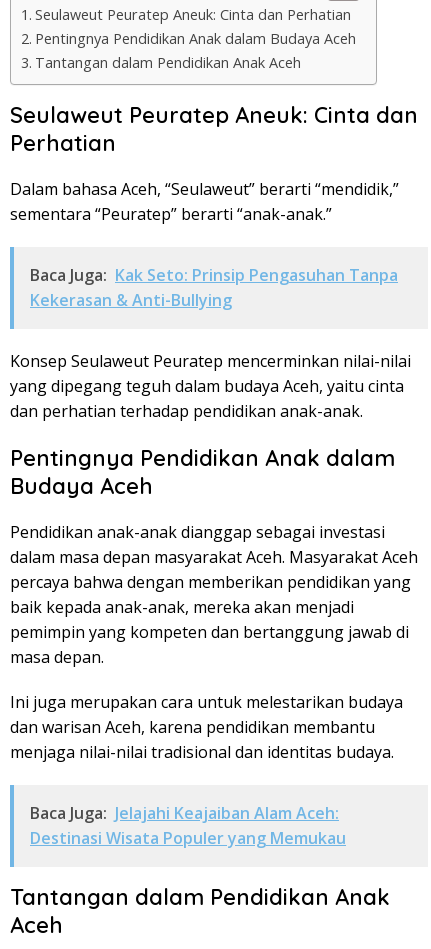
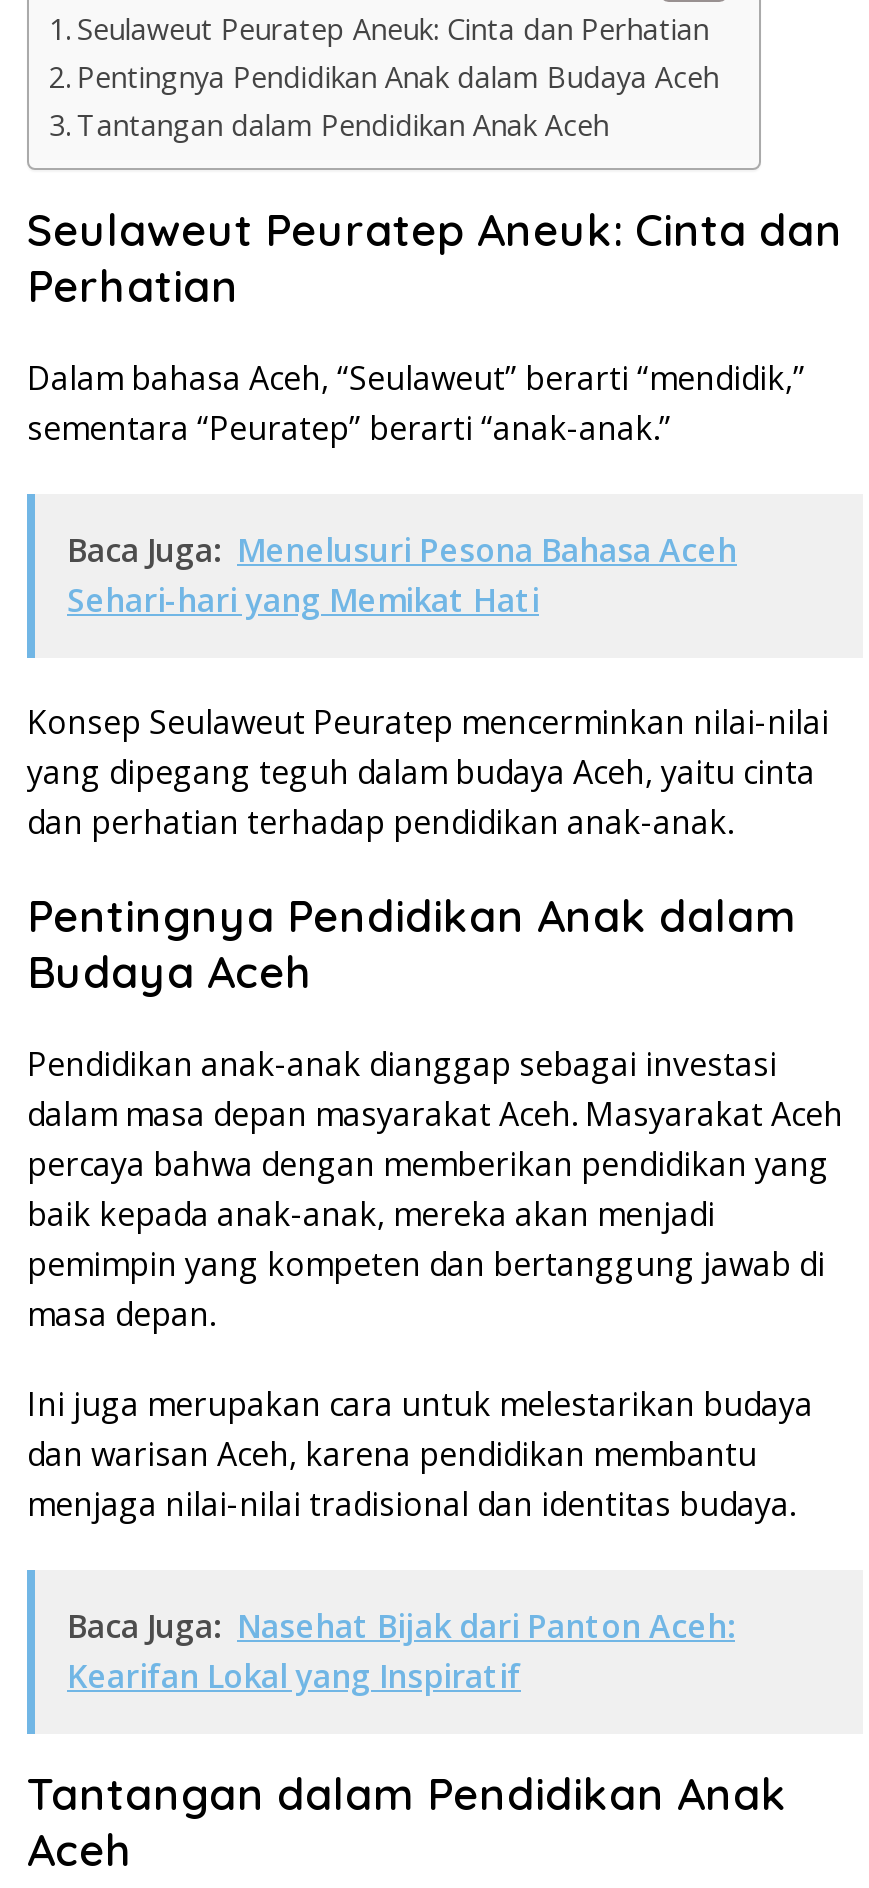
- Baca Juga: Kak Seto: Prinsip Pengasuhan Tanpa
- Kekerasan & Anti-Bullying
+ Baca Juga: Menelusuri Pesona Bahasa Aceh
+ Sehari-hari yang Memikat Hati

- Baca Juga: Jelajahi Keajaiban Alam Aceh:
- Destinasi Wisata Populer yang Memukau
+ Baca Juga: Nasehat Bijak dari Panton Aceh:
+ Kearifan Lokal yang Inspiratif
